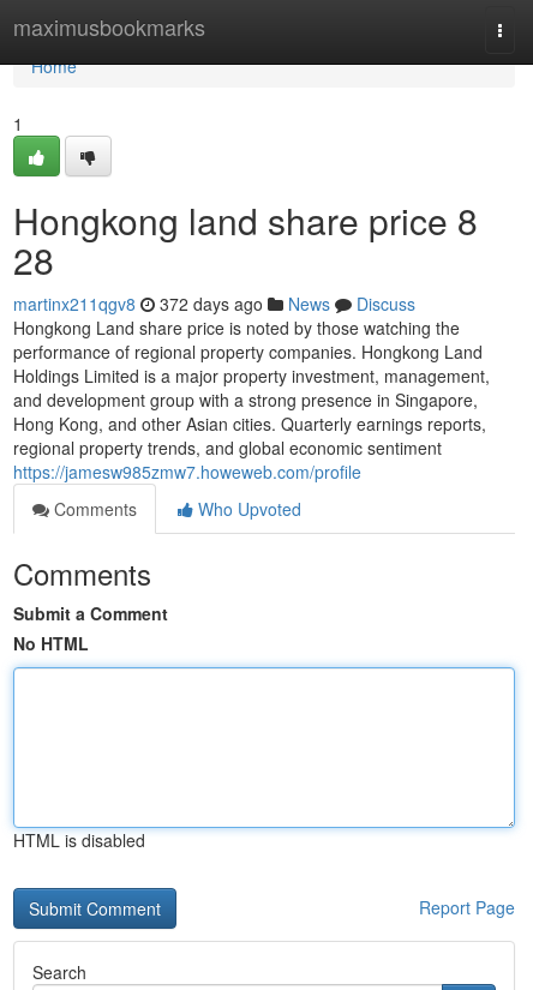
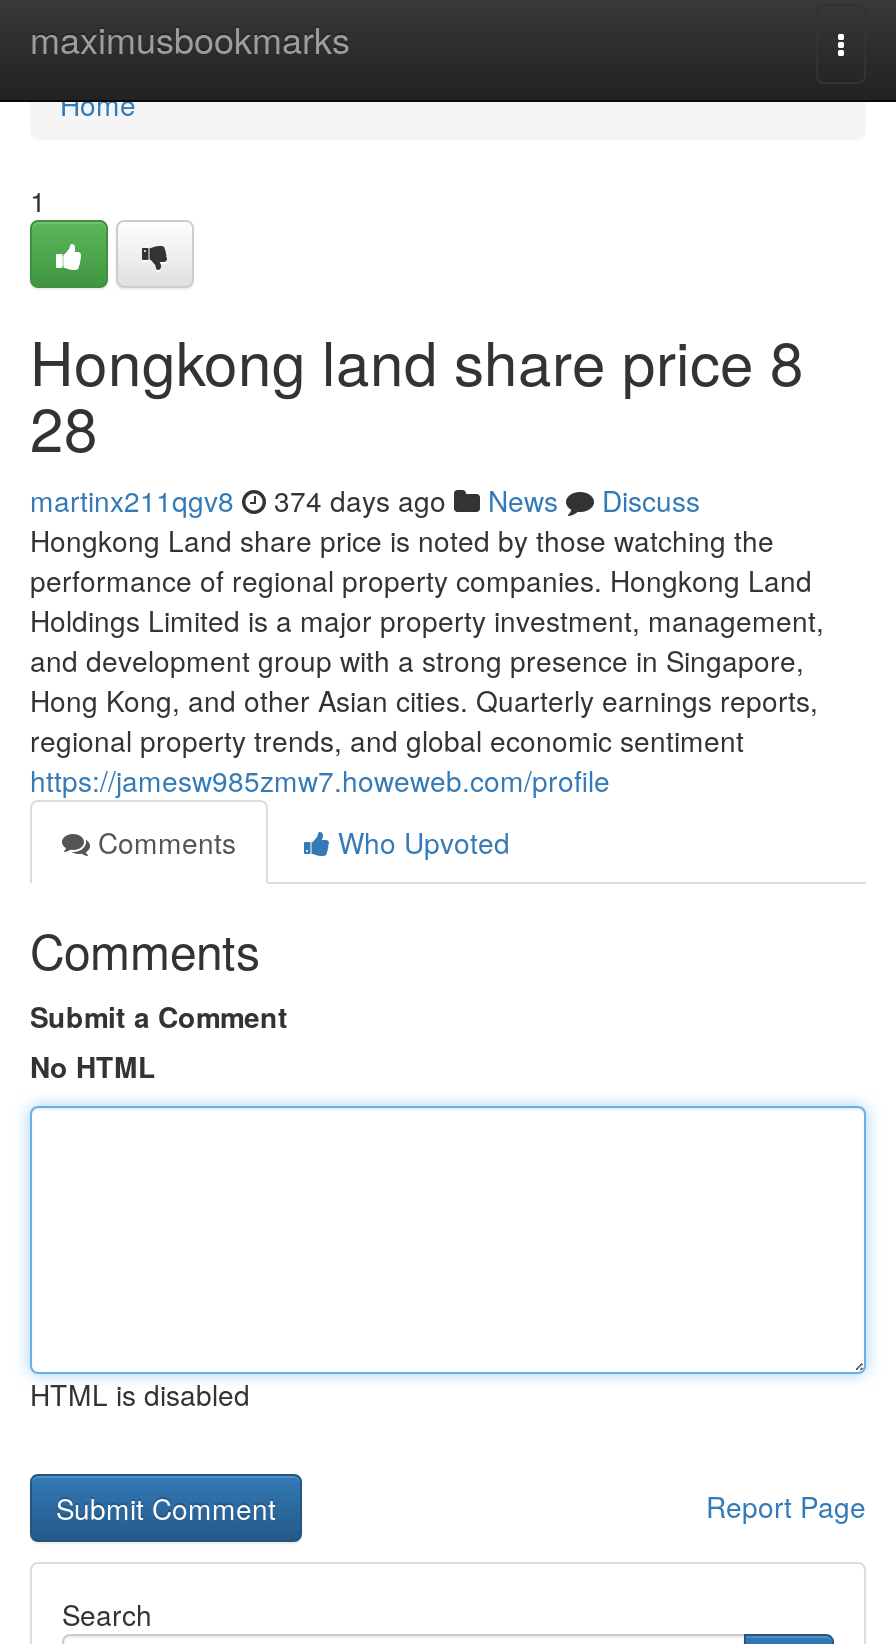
- martinx211qgv8 372 days ago News Discuss
+ martinx211qgv8 374 days ago News Discuss
